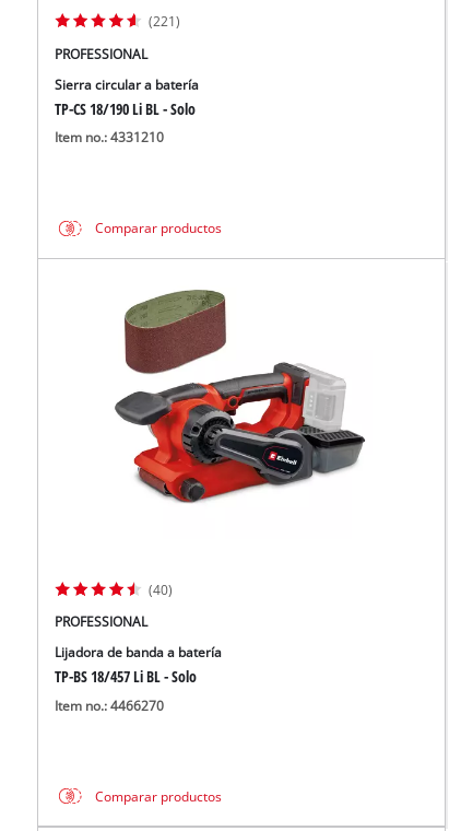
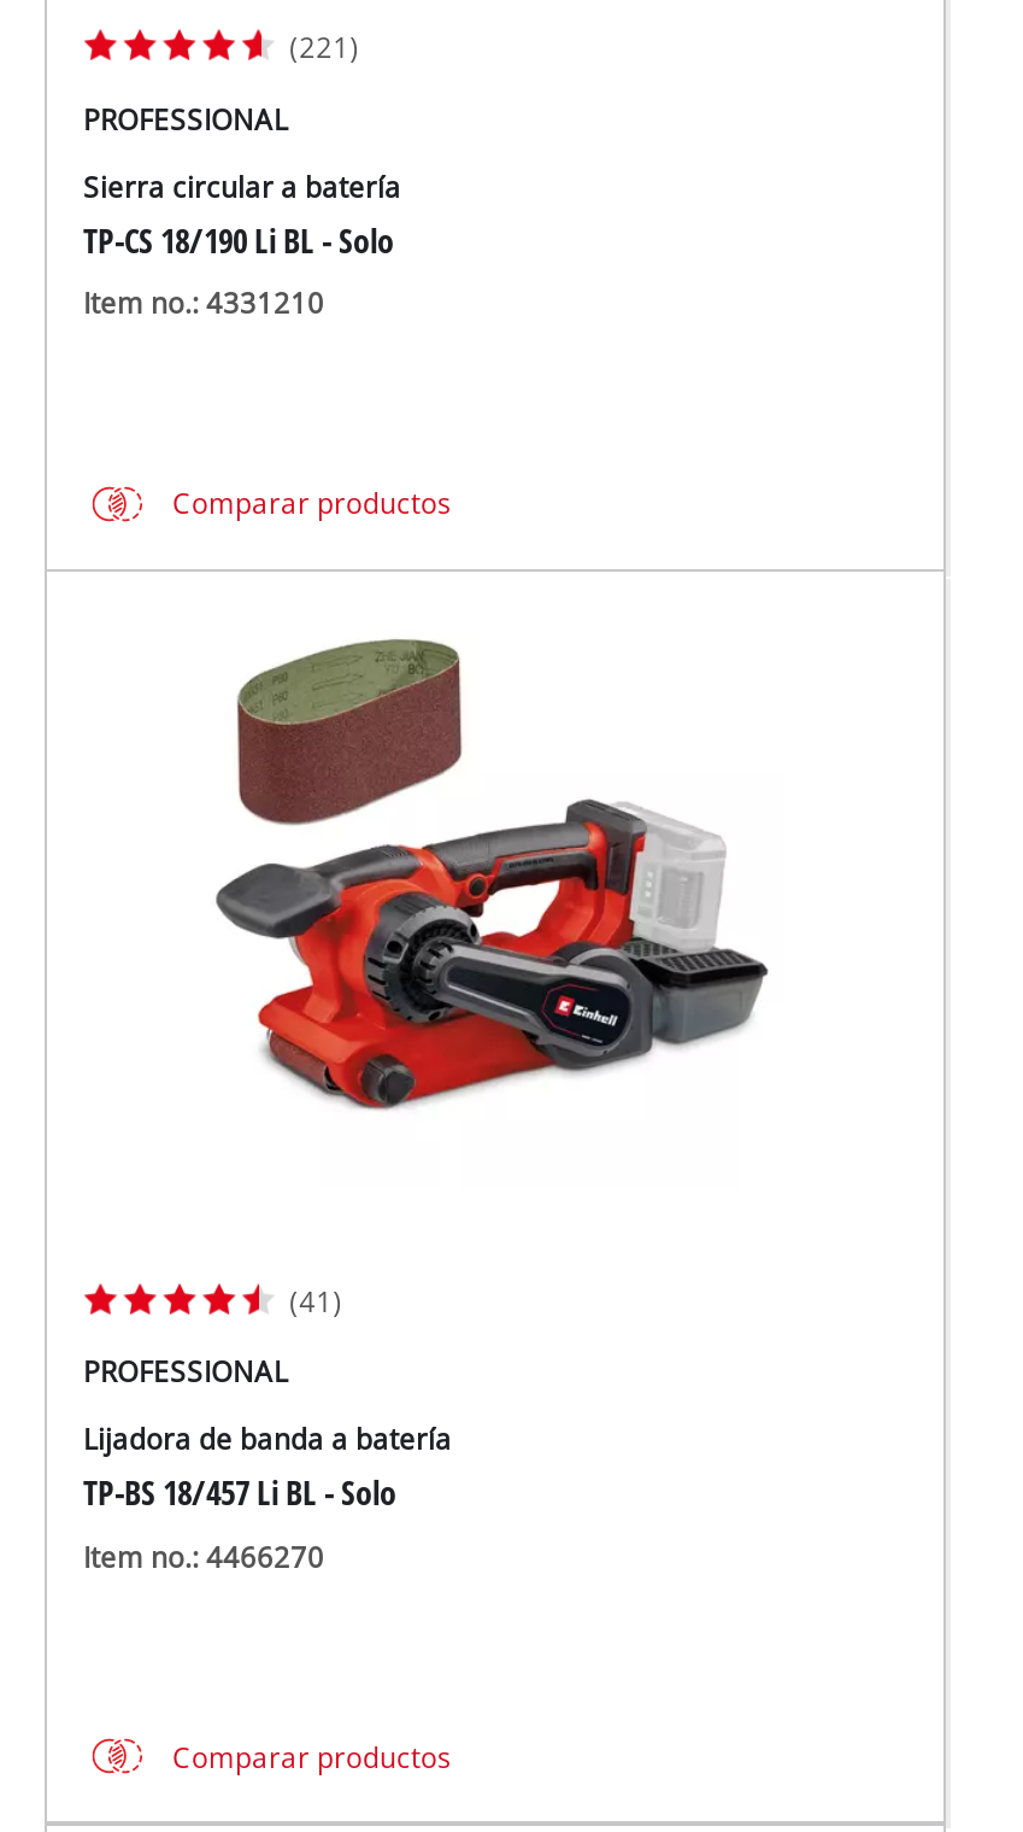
- (40)
+ (41)
